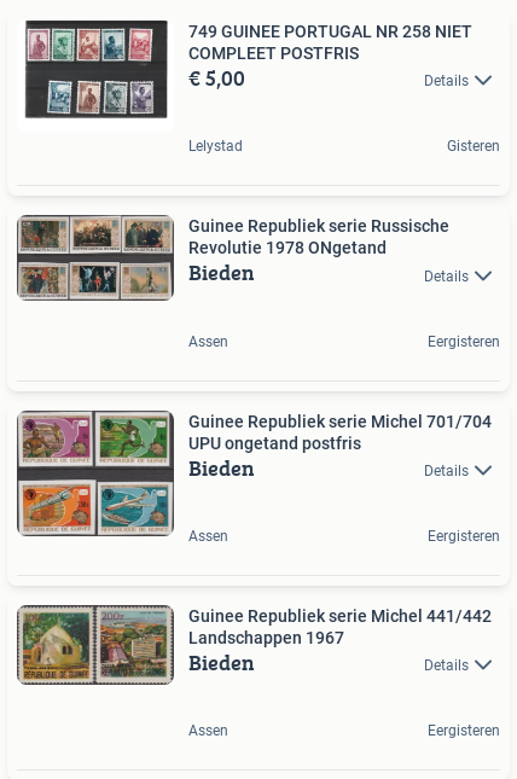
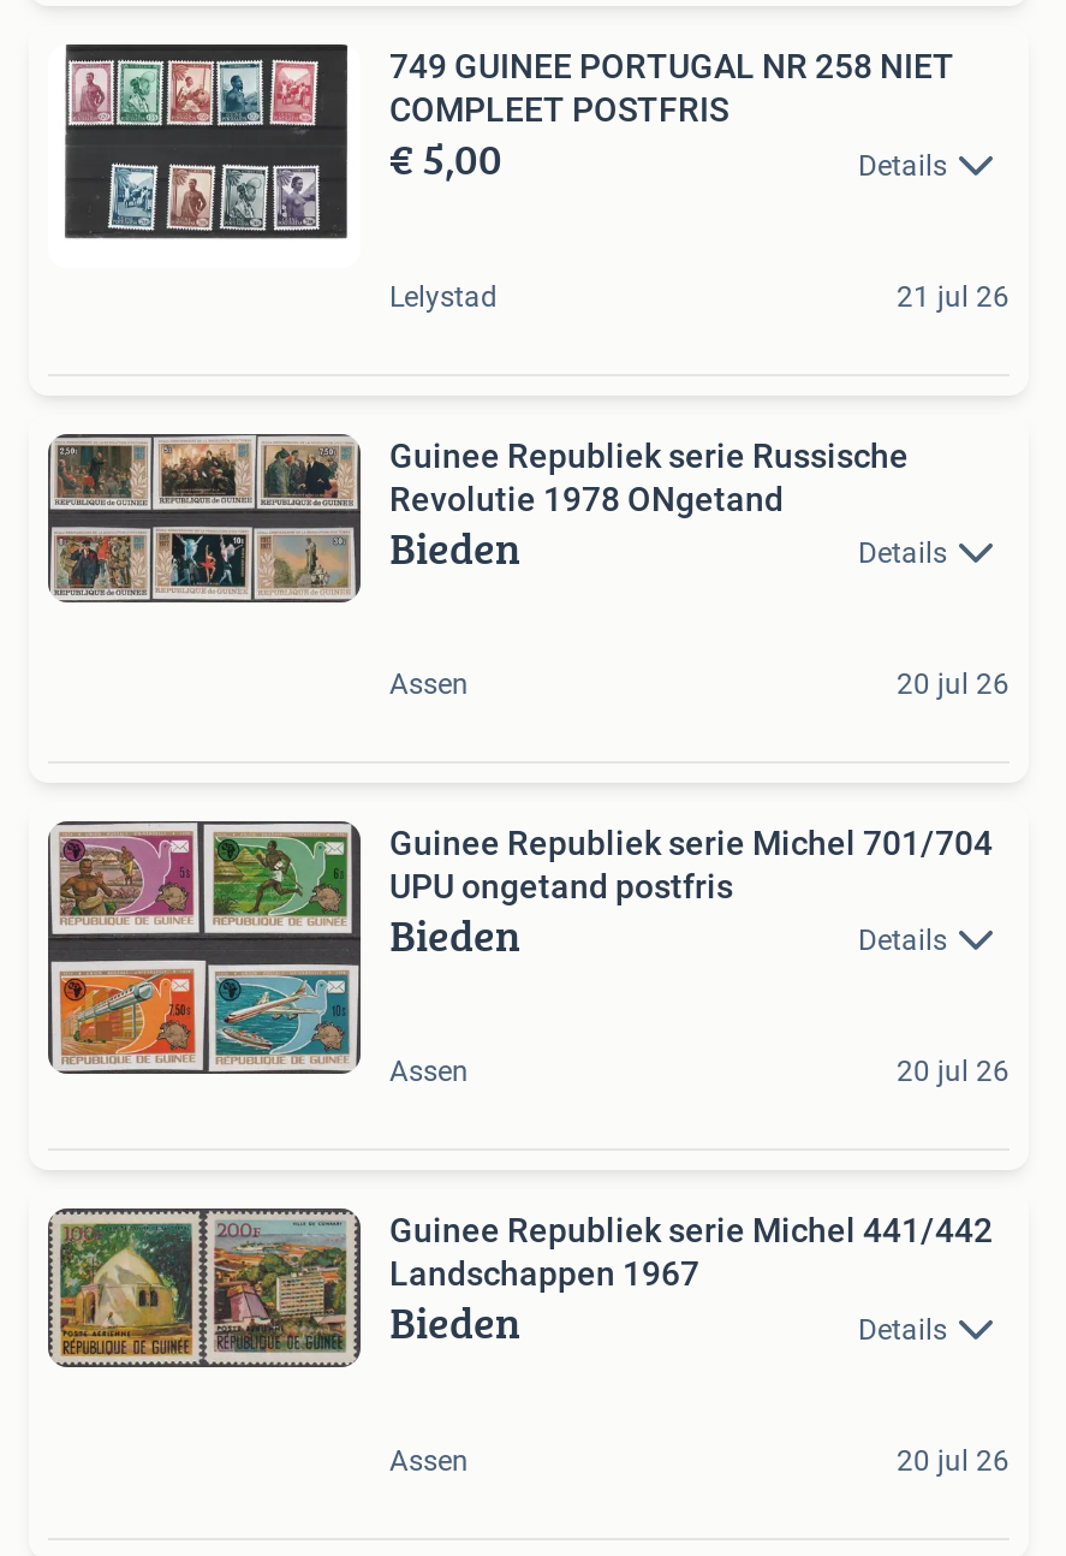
- Gisteren
+ 21 jul 26

- Eergisteren
+ 20 jul 26

- Eergisteren
+ 20 jul 26

- Eergisteren
+ 20 jul 26
